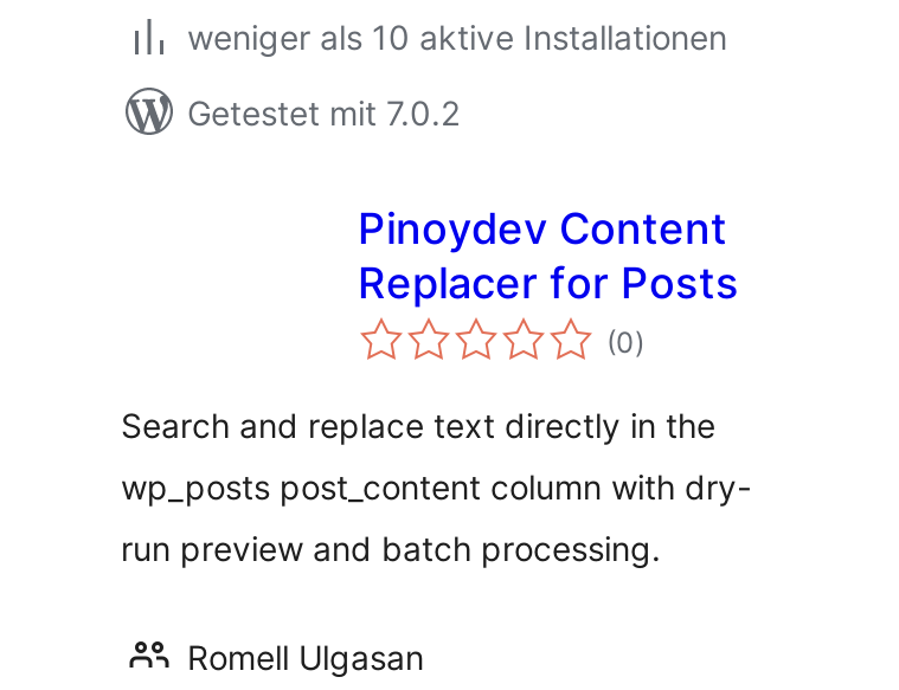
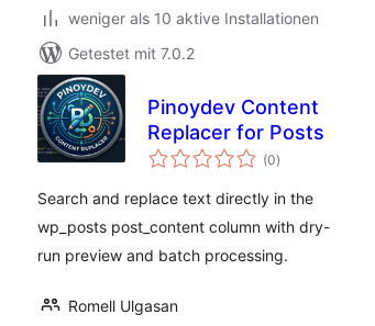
+ [image]
